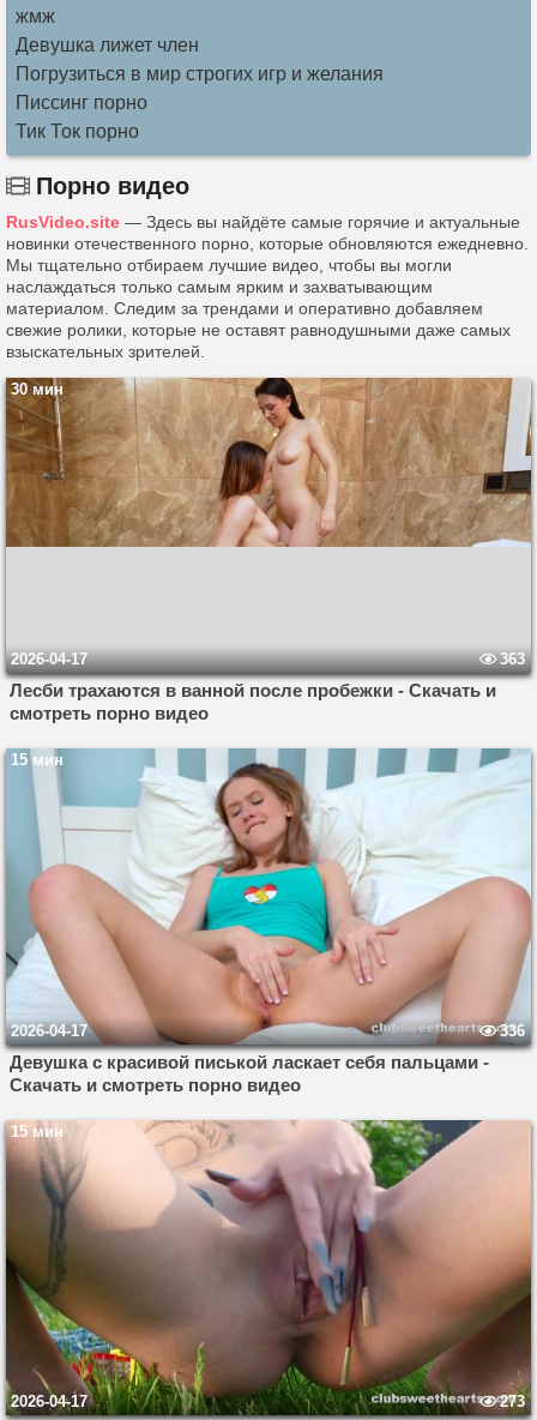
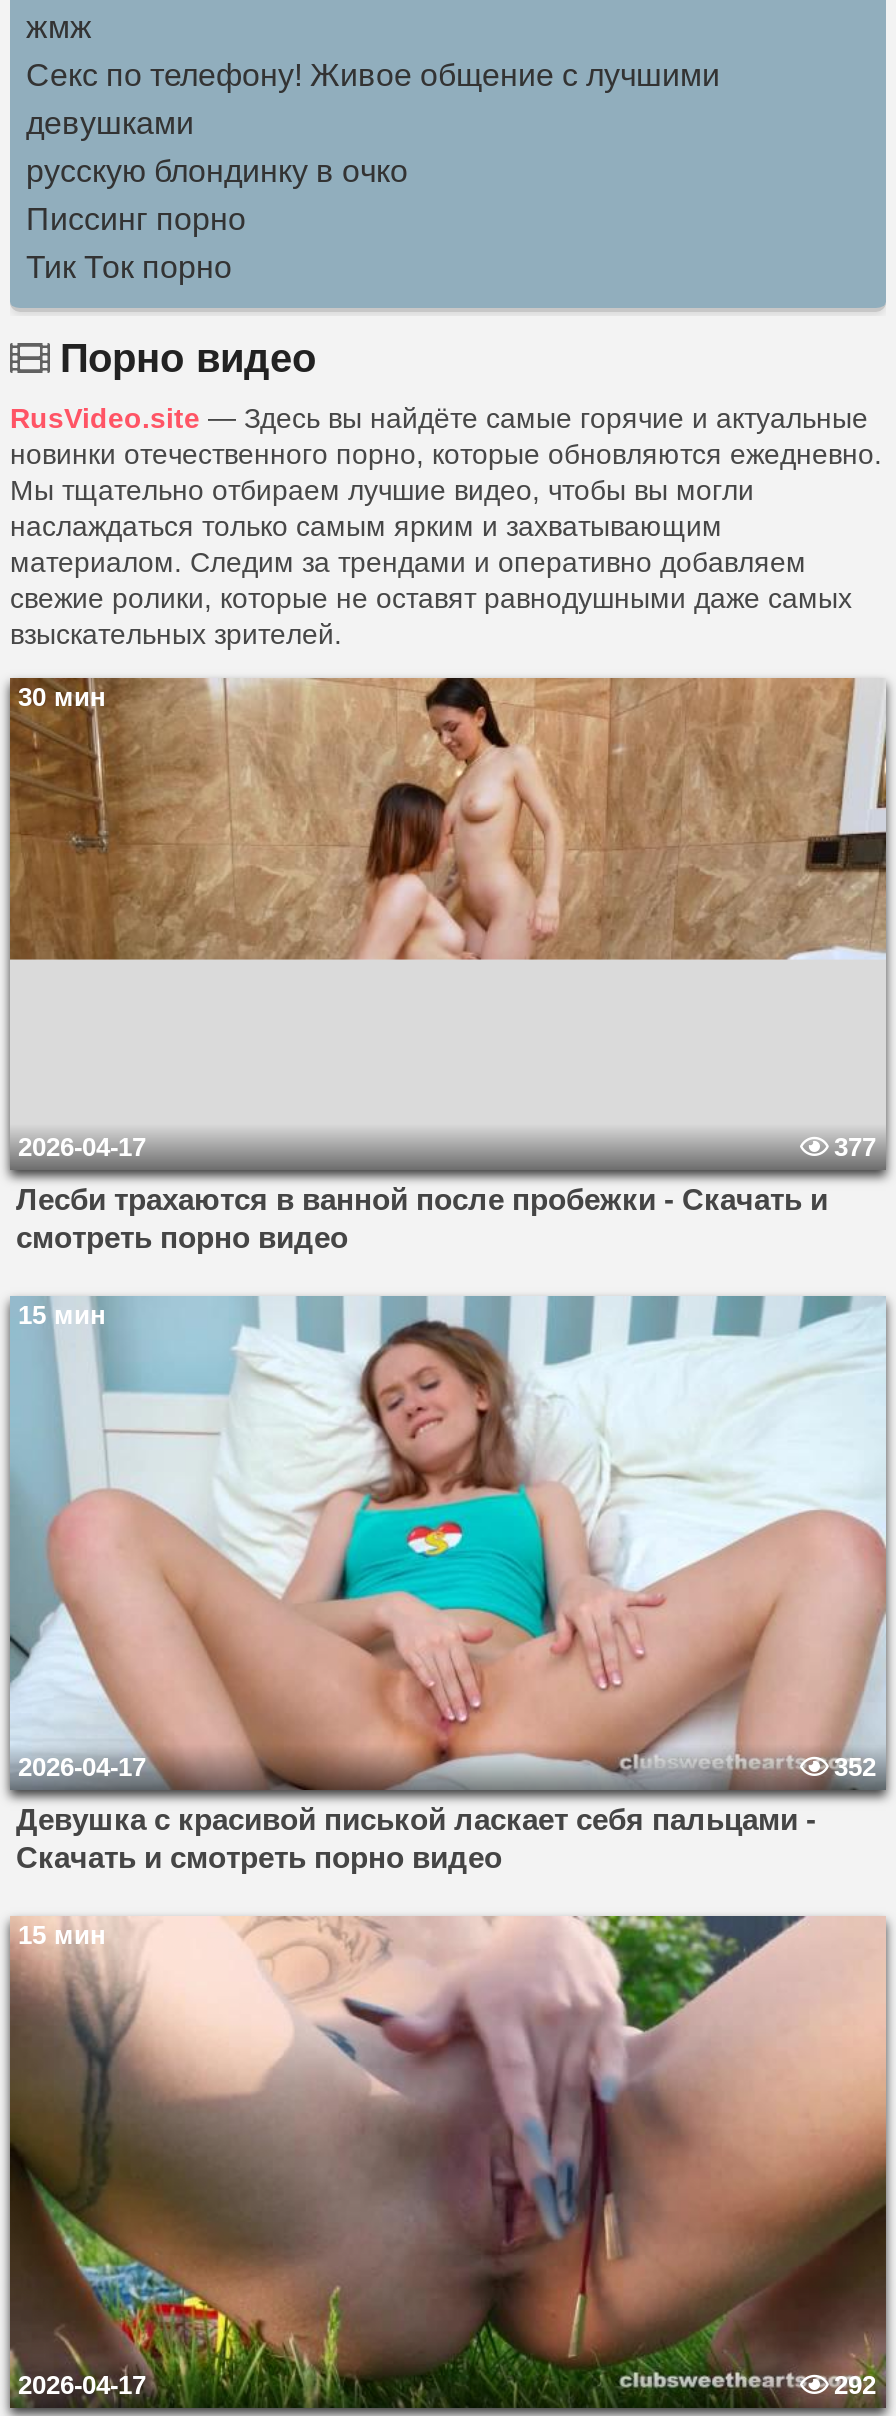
- Девушка лижет член
- Погрузиться в мир строгих игр и желания
+ Секс по телефону! Живое общение с лучшими
+ девушками
+ русскую блондинку в очко

- 363
+ 377

- 336
+ 352

- 273
+ 292
